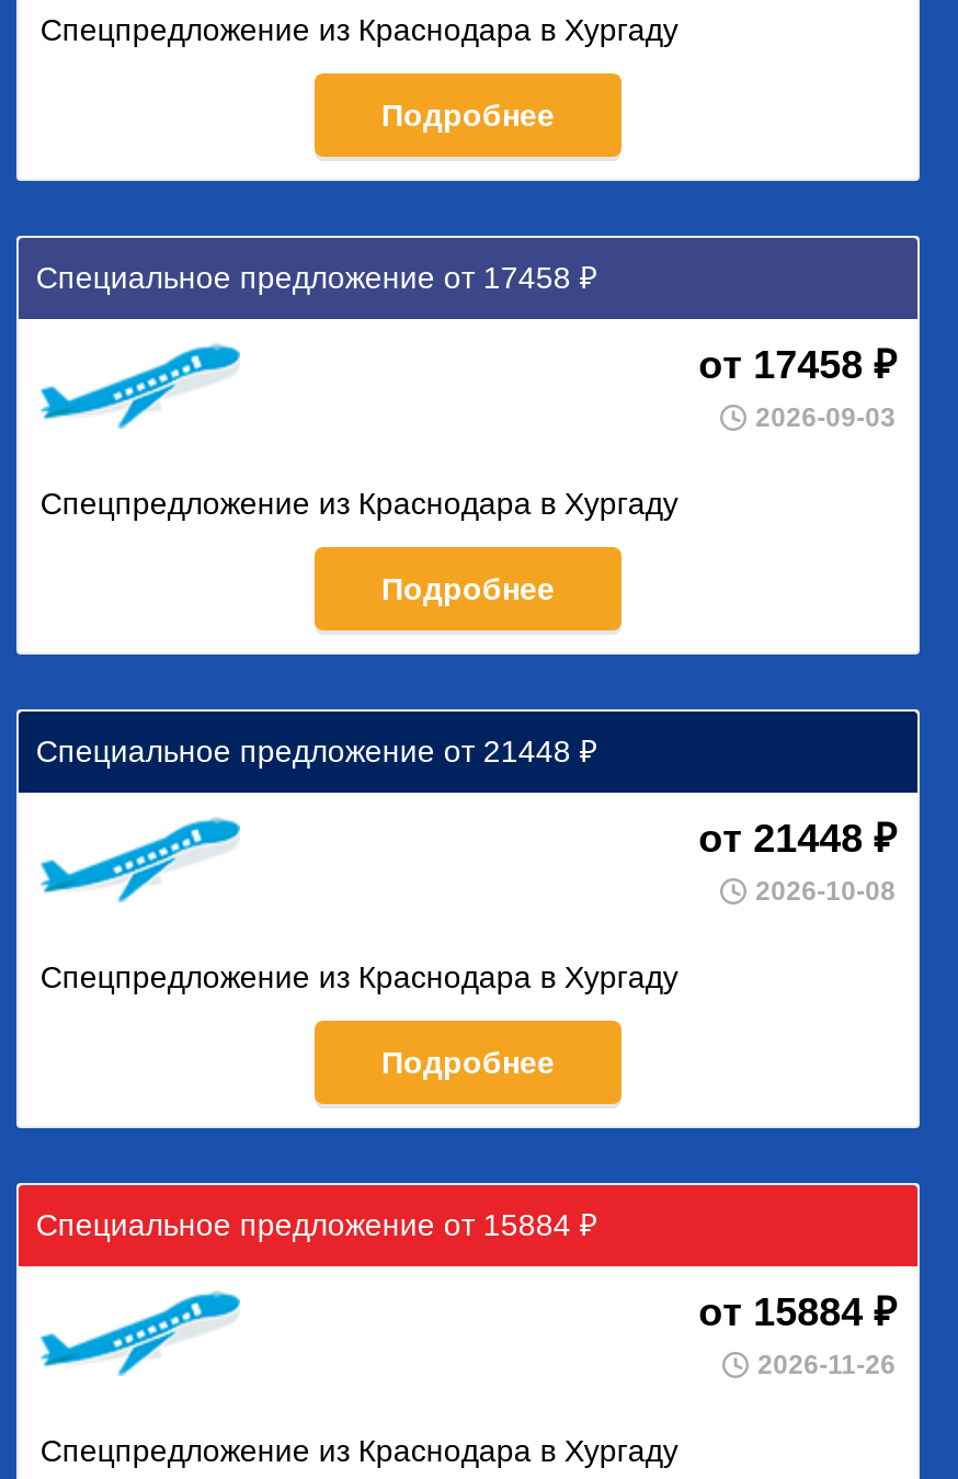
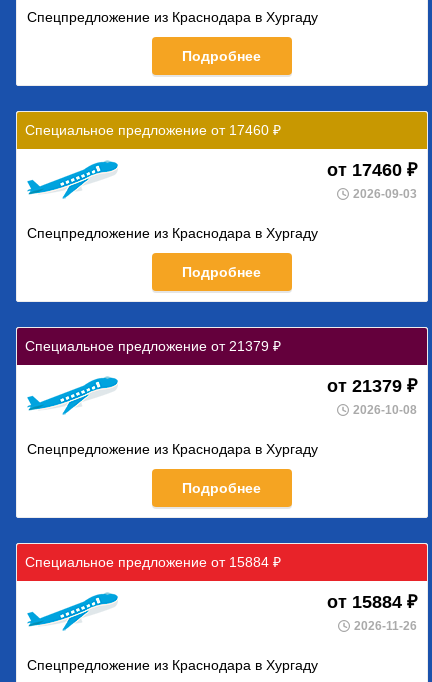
- Специальное предложение от 17458 ₽
+ Специальное предложение от 17460 ₽

- от 17458 ₽
+ от 17460 ₽

- Специальное предложение от 21448 ₽
+ Специальное предложение от 21379 ₽

- от 21448 ₽
+ от 21379 ₽
